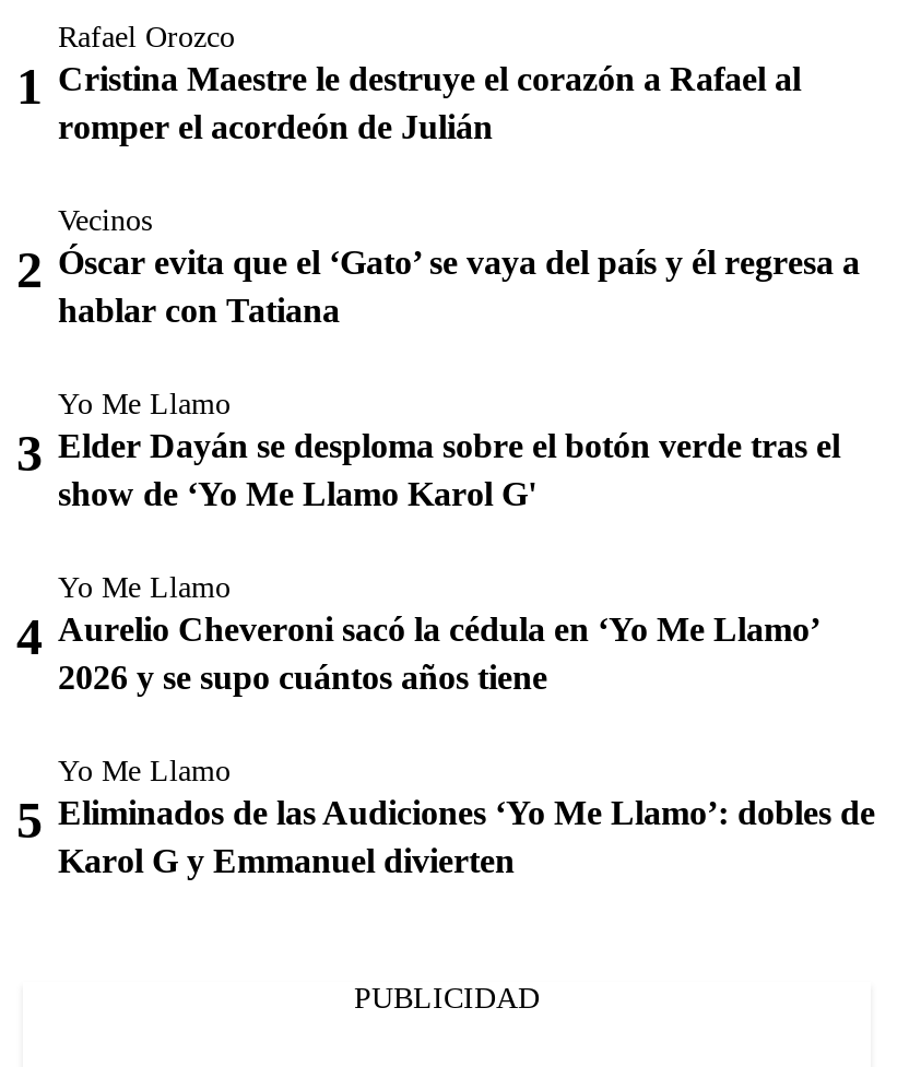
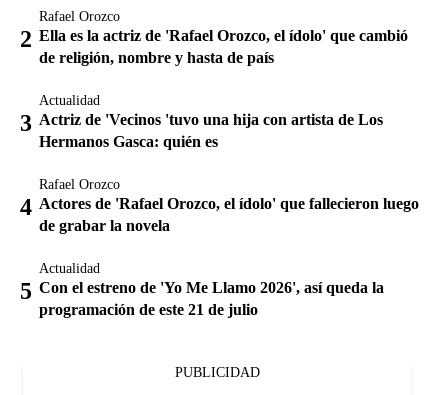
- Cristina Maestre le destruye el corazón a Rafael al
- romper el acordeón de Julián
- Vecinos
- Óscar evita que el ‘Gato’ se vaya del país y él regresa a
- hablar con Tatiana
- Yo Me Llamo
- Elder Dayán se desploma sobre el botón verde tras el
- show de ‘Yo Me Llamo Karol G'
- Yo Me Llamo
- Aurelio Cheveroni sacó la cédula en ‘Yo Me Llamo’
- 2026 y se supo cuántos años tiene
- Yo Me Llamo
- Eliminados de las Audiciones ‘Yo Me Llamo’: dobles de
- Karol G y Emmanuel divierten
+ Ella es la actriz de 'Rafael Orozco, el ídolo' que cambió
+ de religión, nombre y hasta de país
+ Actualidad
+ Actriz de 'Vecinos 'tuvo una hija con artista de Los
+ Hermanos Gasca: quién es
+ Rafael Orozco
+ Actores de 'Rafael Orozco, el ídolo' que fallecieron luego
+ de grabar la novela
+ Actualidad
+ Con el estreno de 'Yo Me Llamo 2026', así queda la
+ programación de este 21 de julio
